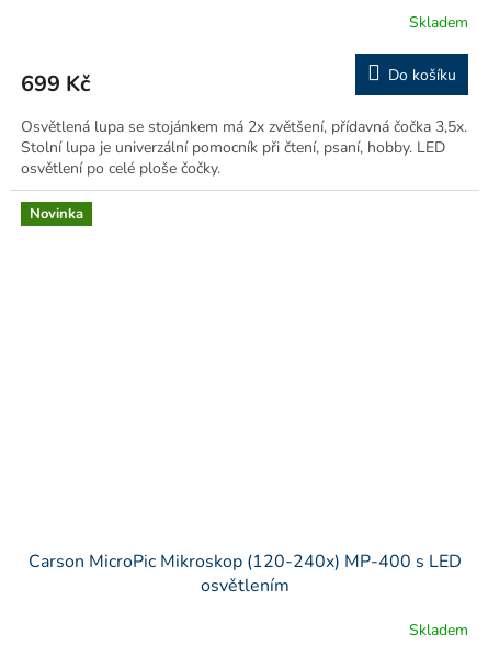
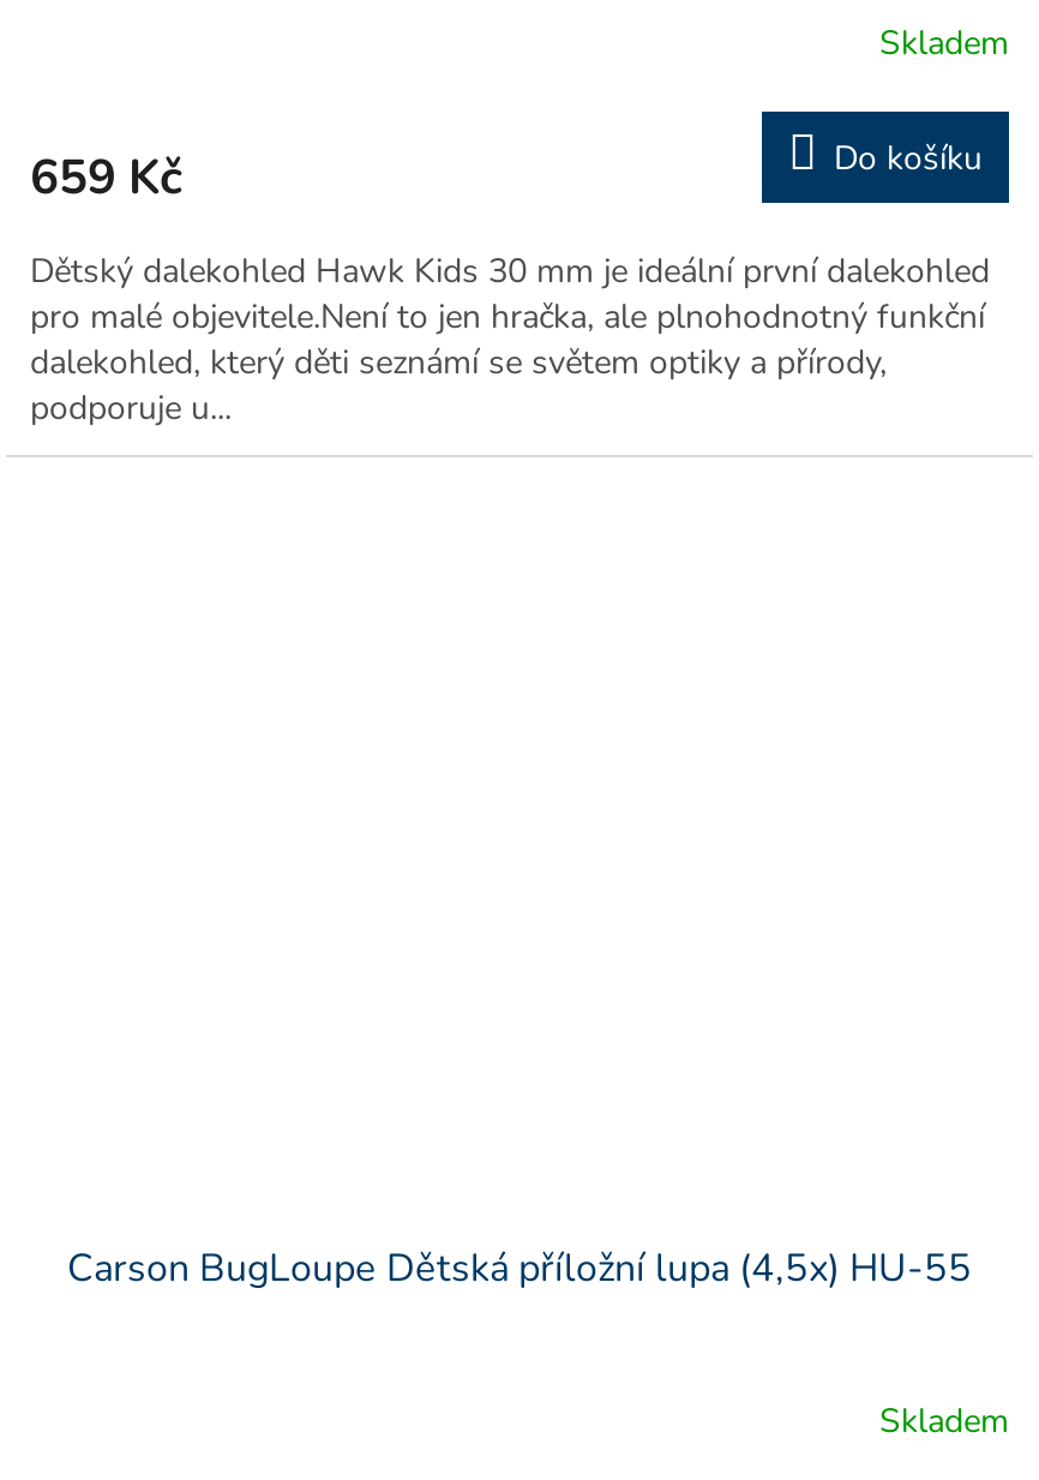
- 699 Kč
+ 659 Kč

- Osvětlená lupa se stojánkem má 2x zvětšení, přídavná čočka 3,5x.
- Stolní lupa je univerzální pomocník při čtení, psaní, hobby. LED
- osvětlení po celé ploše čočky.
- Novinka
+ Dětský dalekohled Hawk Kids 30 mm je ideální první dalekohled
+ pro malé objevitele.Není to jen hračka, ale plnohodnotný funkční
+ dalekohled, který děti seznámí se světem optiky a přírody,
+ podporuje u...

- Carson MicroPic Mikroskop (120-240x) MP-400 s LED
- osvětlením
+ Carson BugLoupe Dětská příložní lupa (4,5x) HU-55
